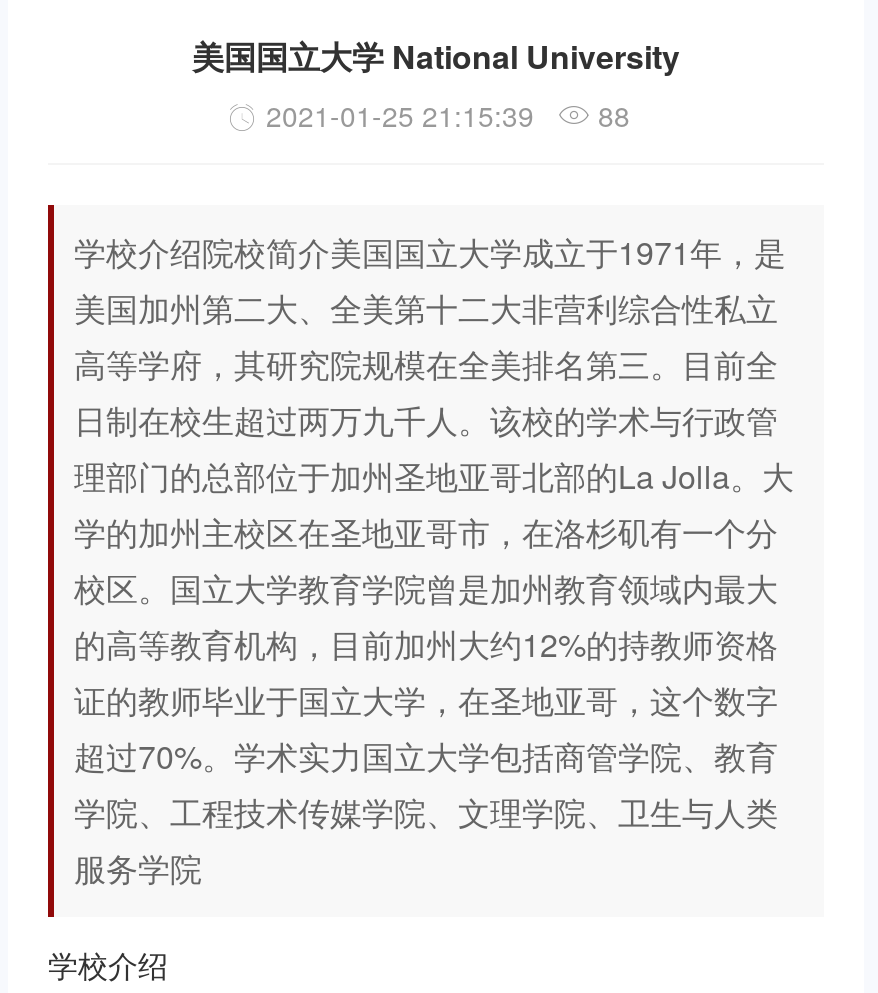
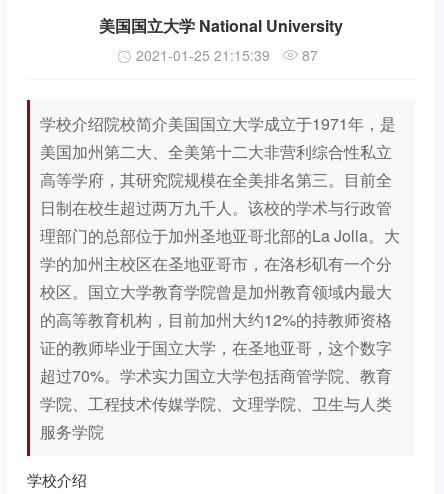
- 2021-01-25 21:15:39 88
+ 2021-01-25 21:15:39 87
